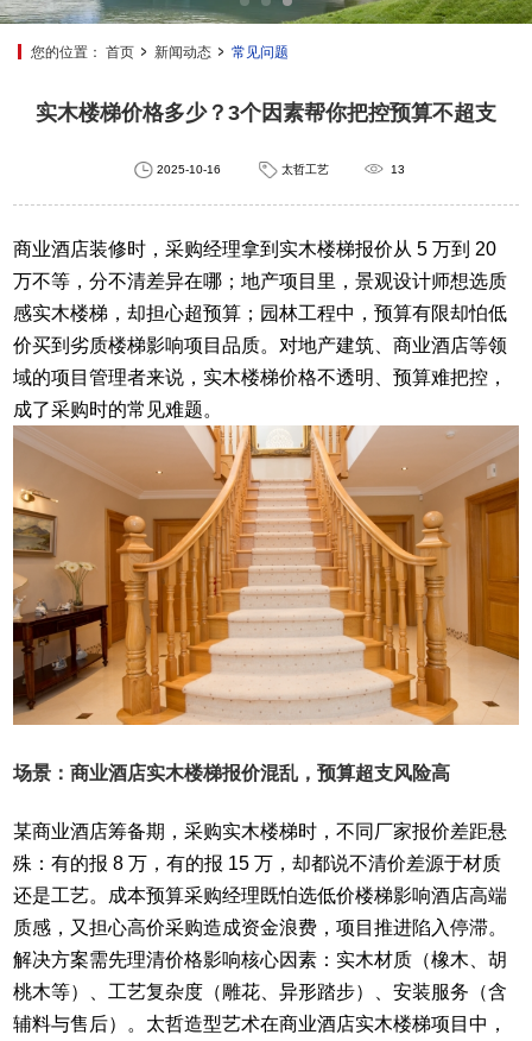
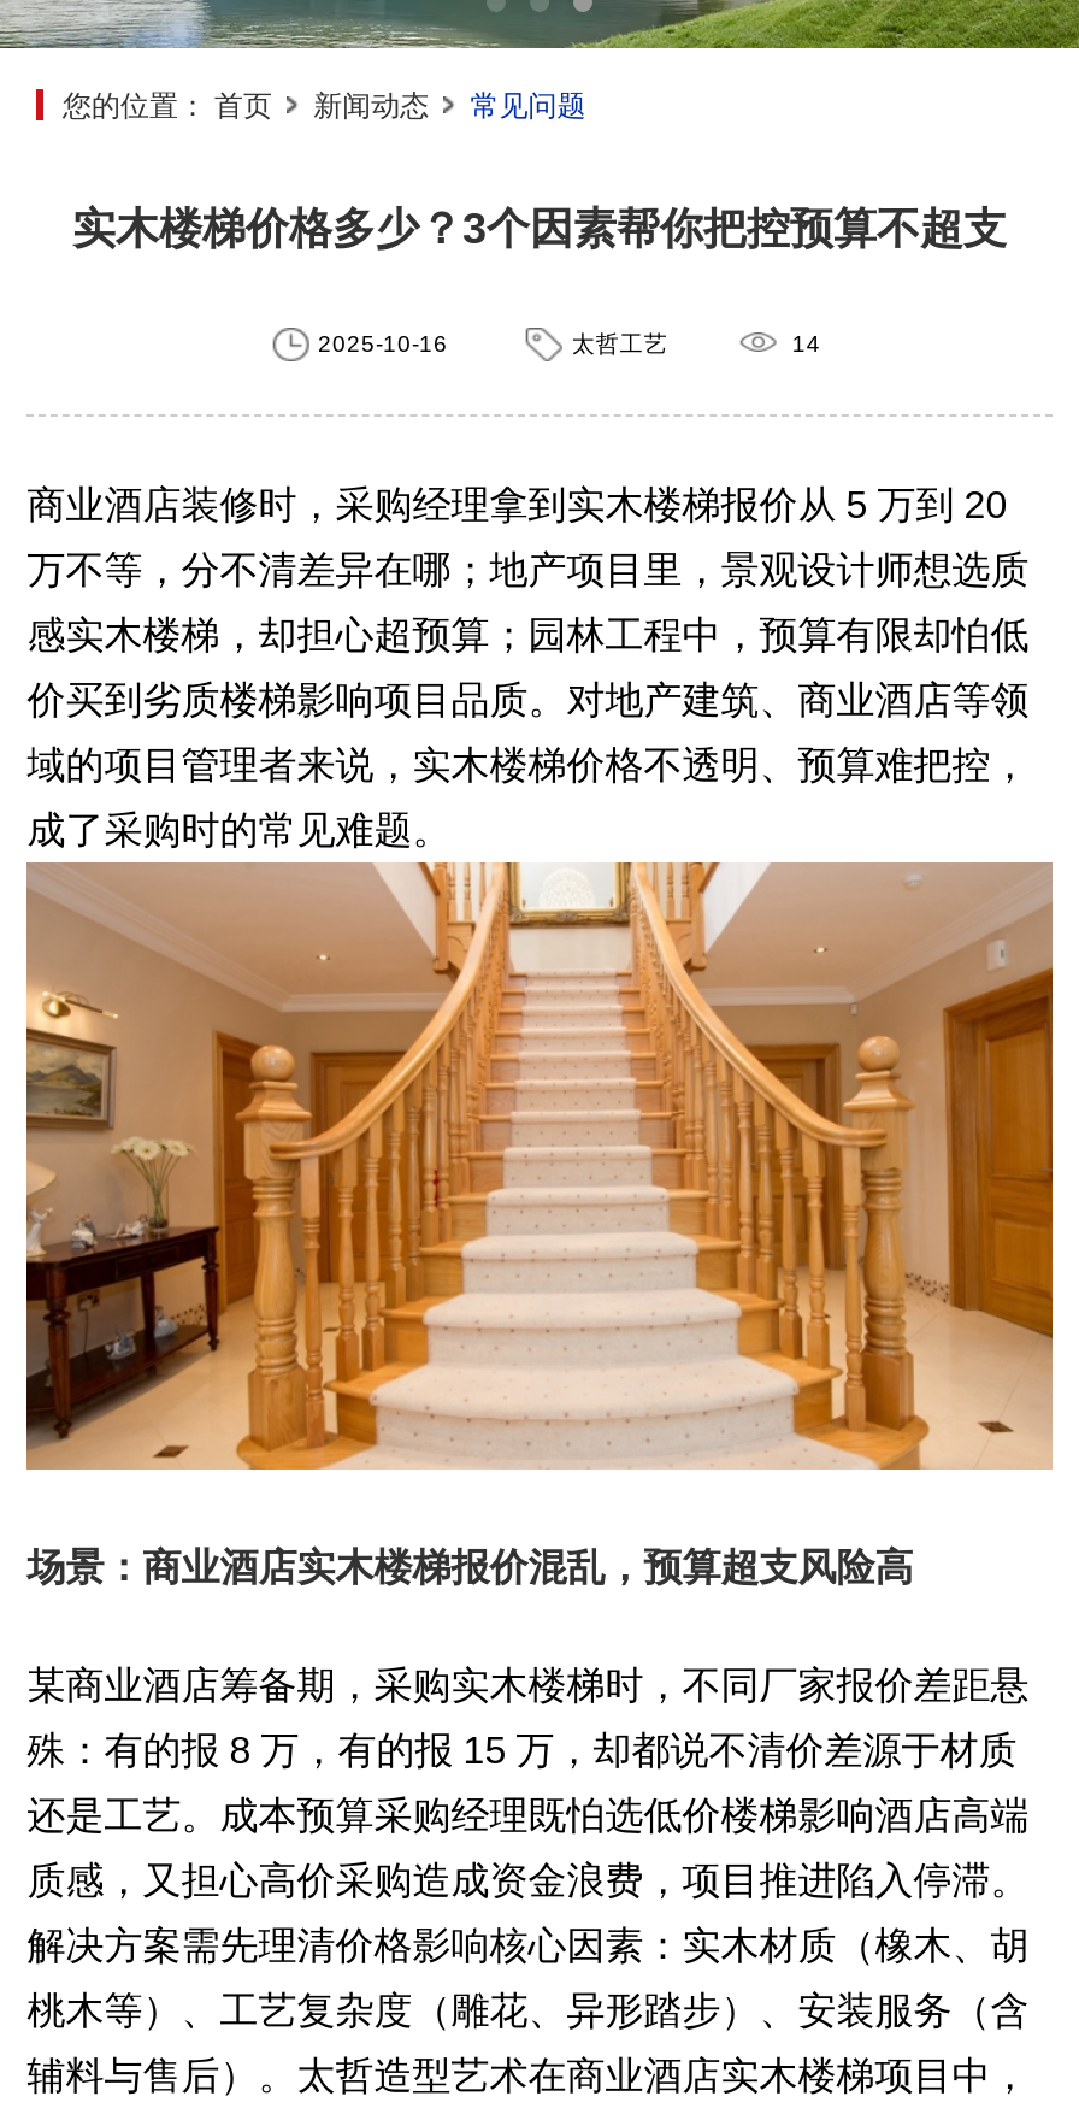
- 13
+ 14
